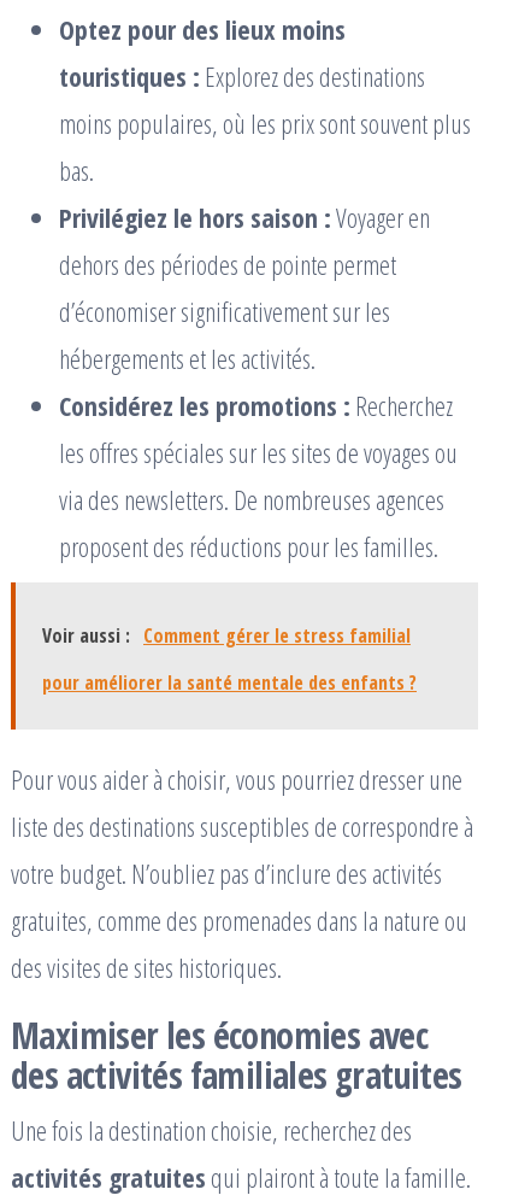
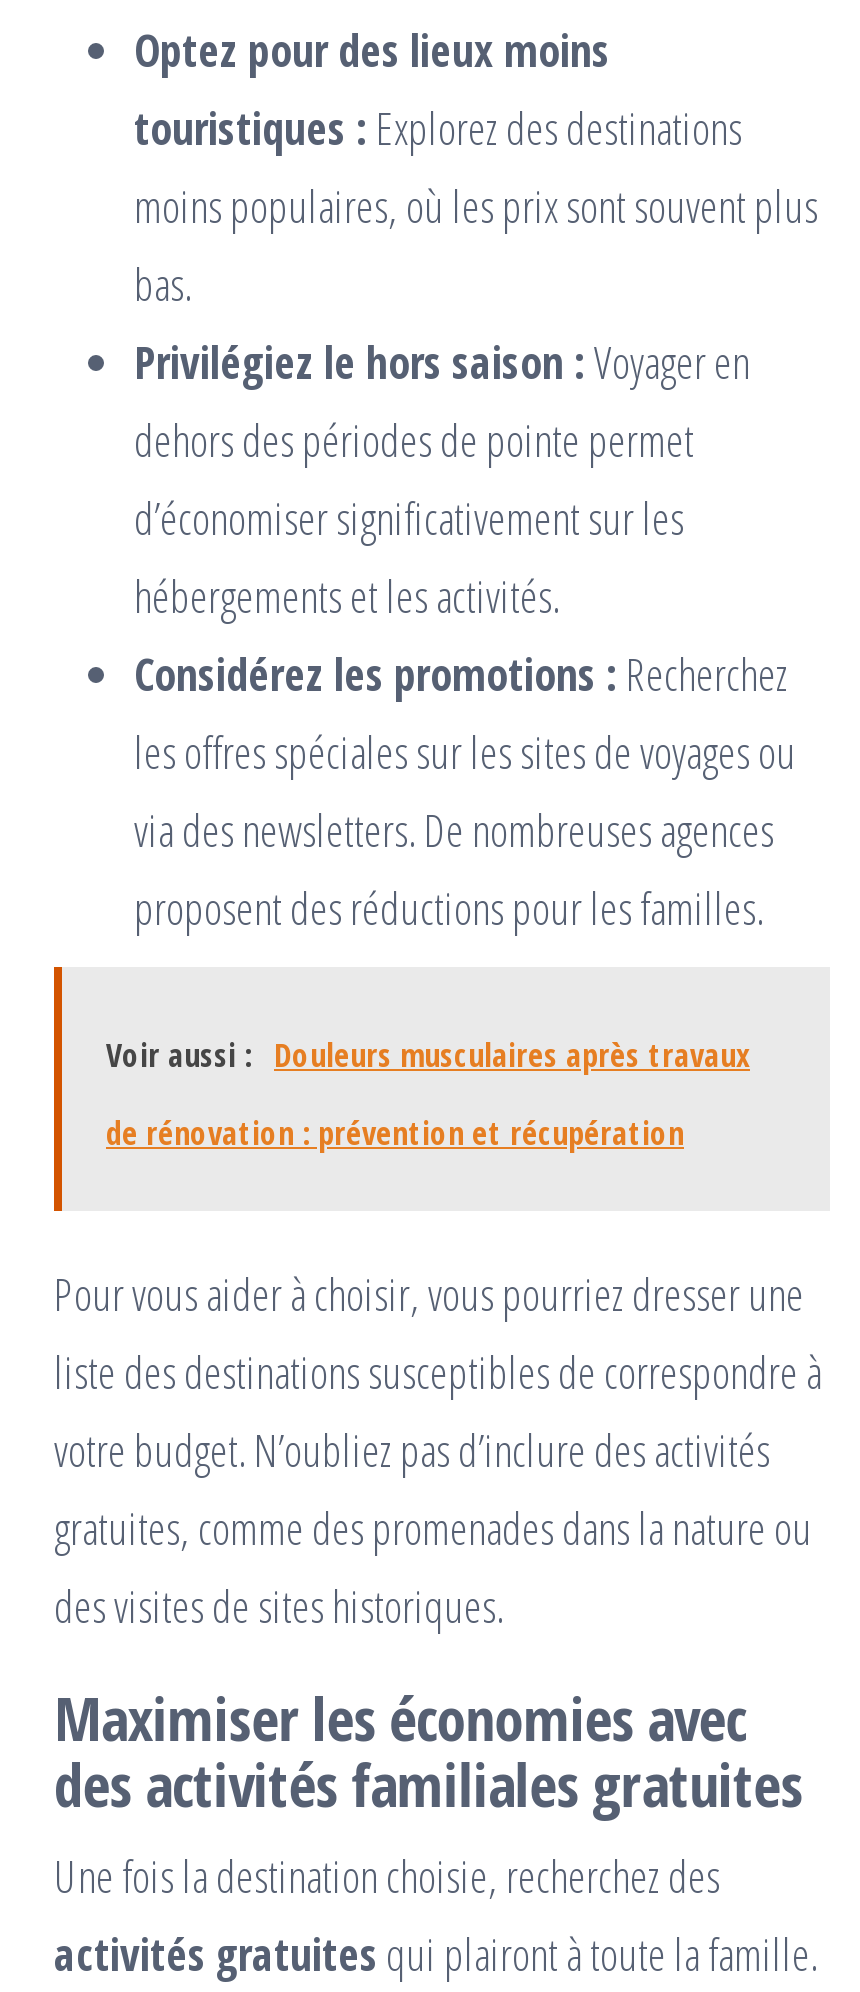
- Voir aussi : Comment gérer le stress familial
+ Voir aussi : Douleurs musculaires après travaux

- pour améliorer la santé mentale des enfants ?
+ de rénovation : prévention et récupération
